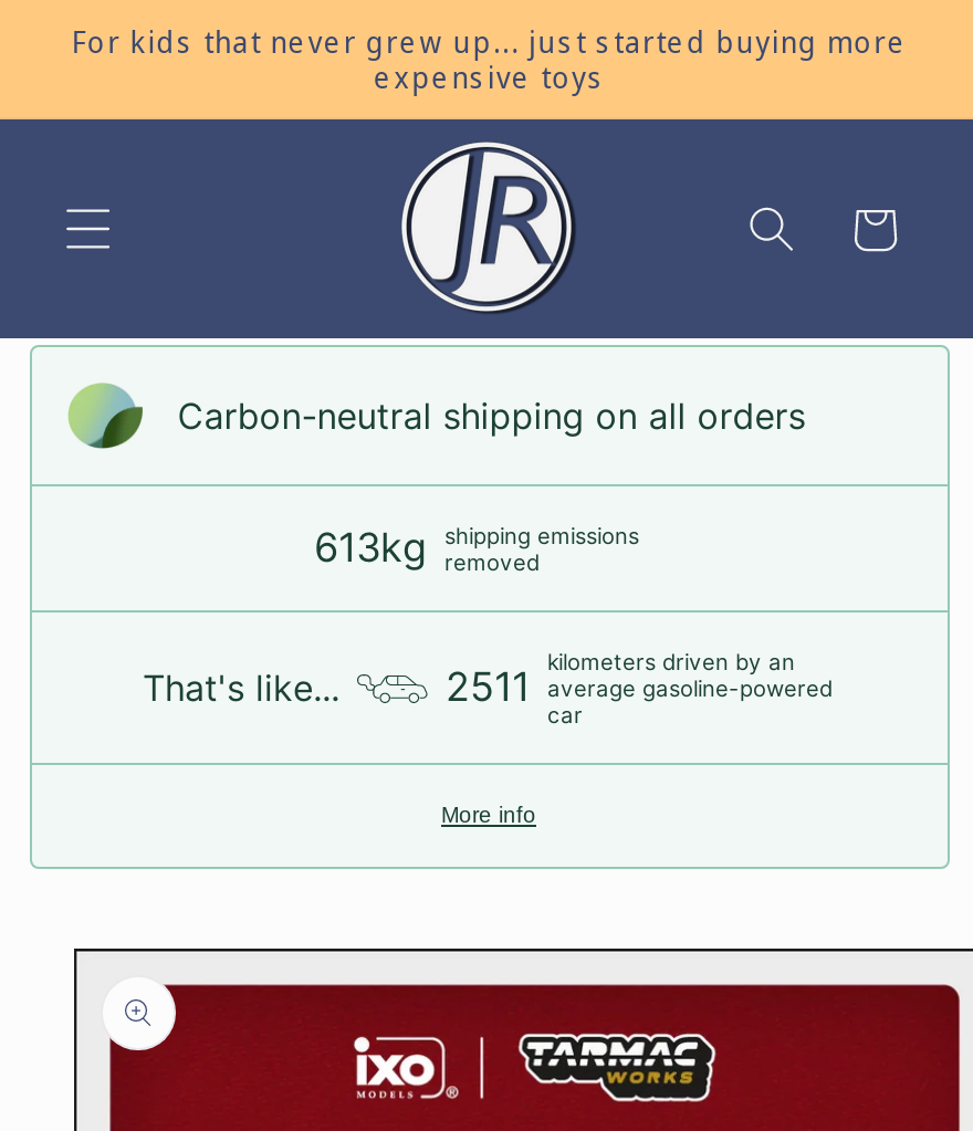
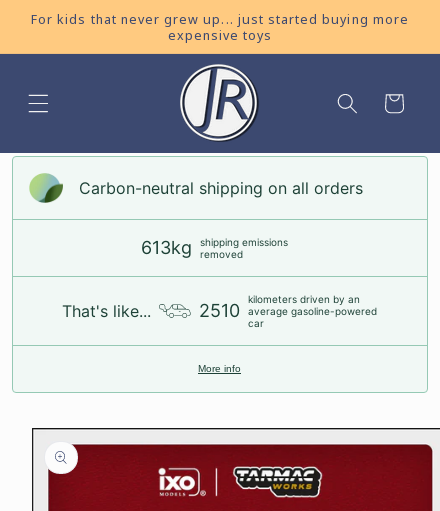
- 2511 average gasoline-powered
+ 2510 average gasoline-powered
